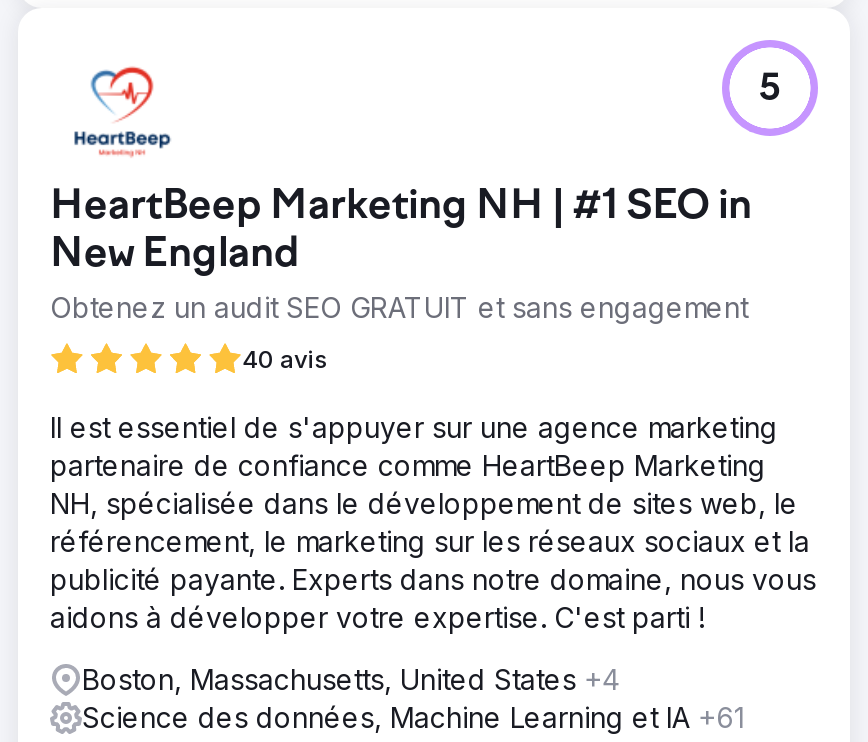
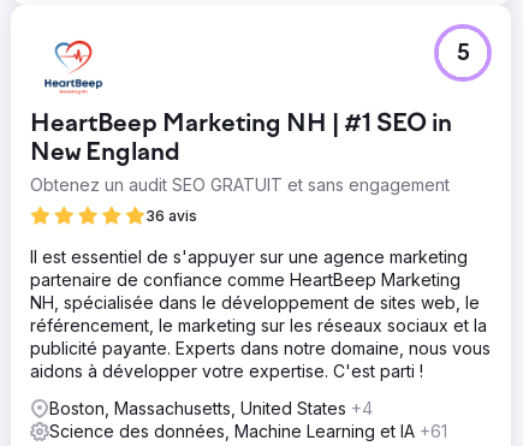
- 40 avis
+ 36 avis
